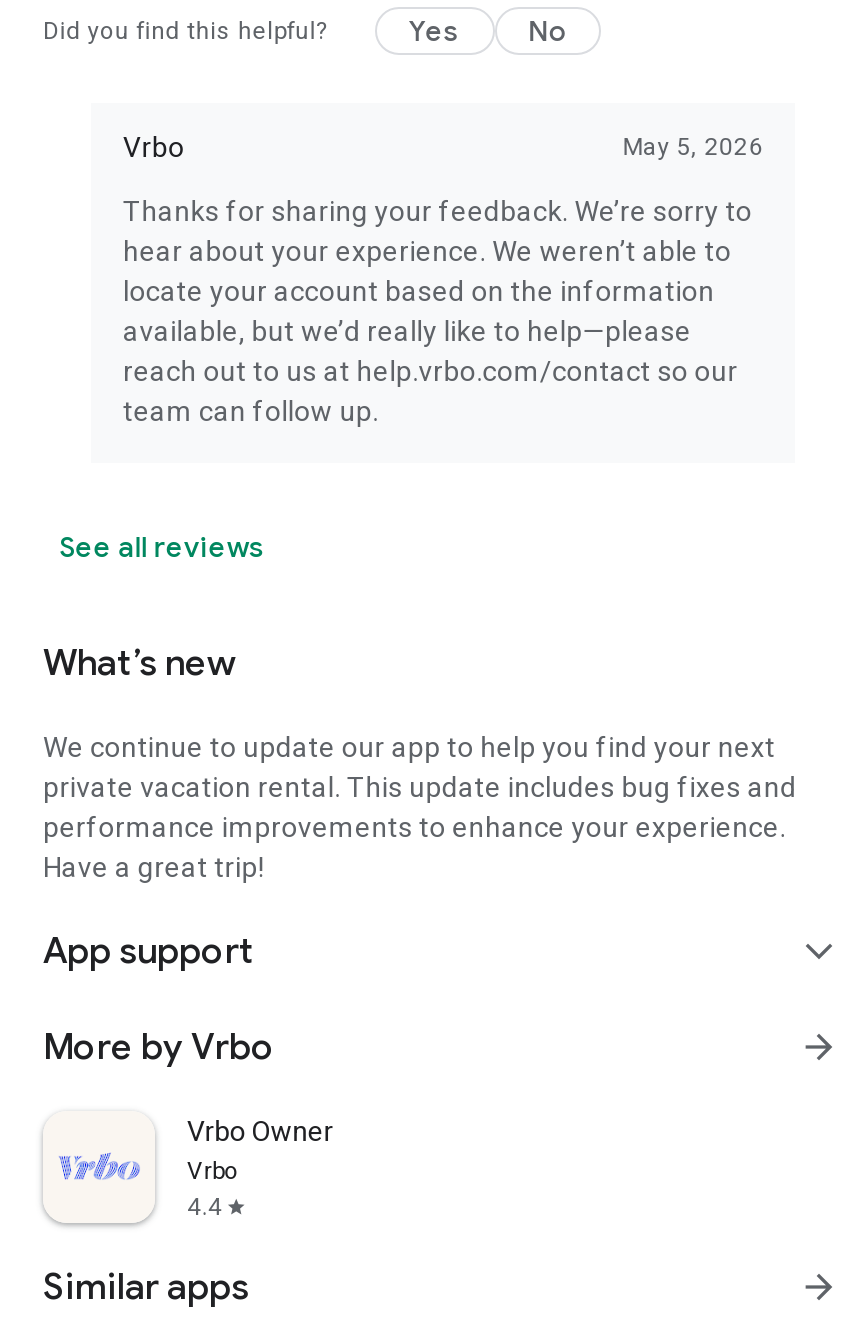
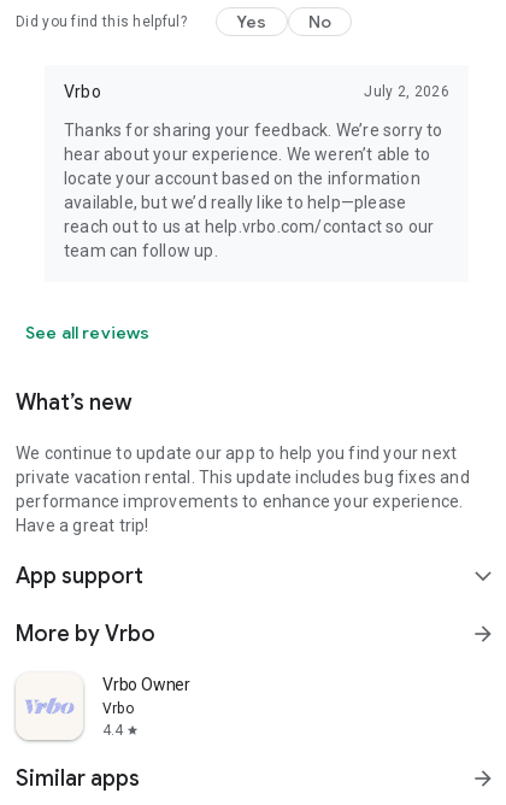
- May 5, 2026
+ July 2, 2026
